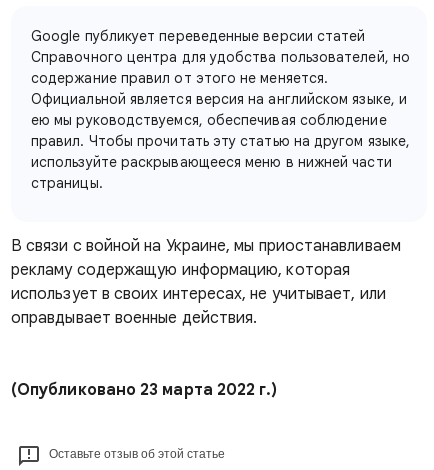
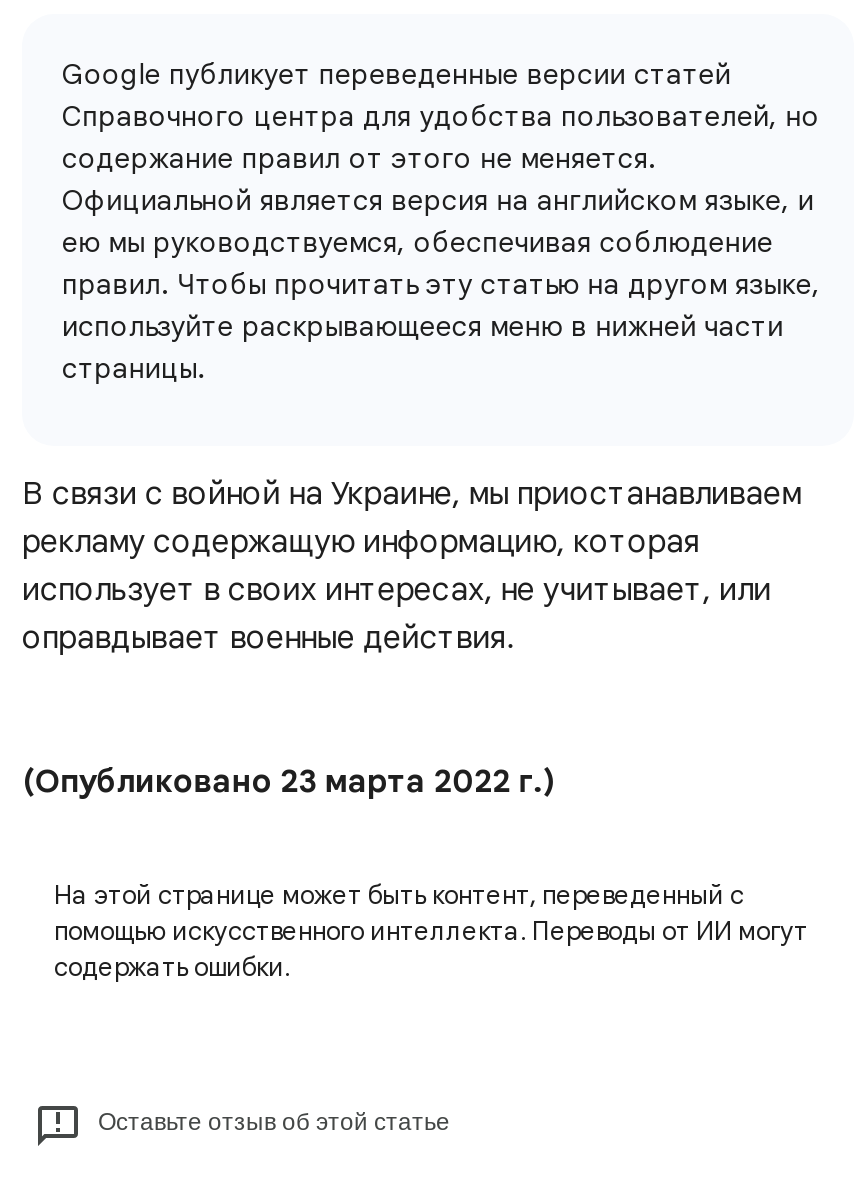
+ На этой странице может быть контент, переведенный с
+ помощью искусственного интеллекта. Переводы от ИИ могут
+ содержать ошибки.
